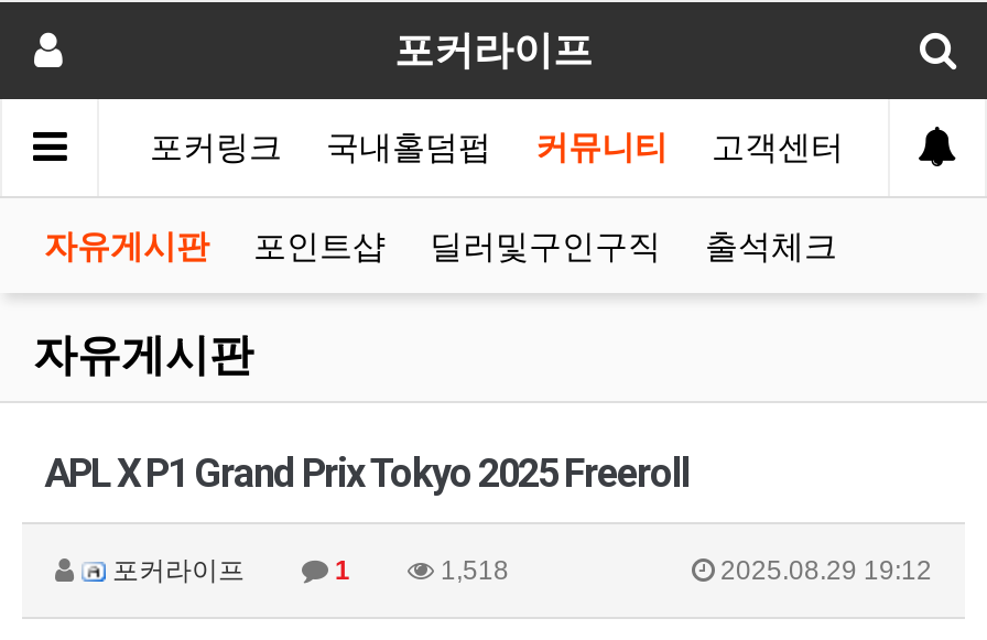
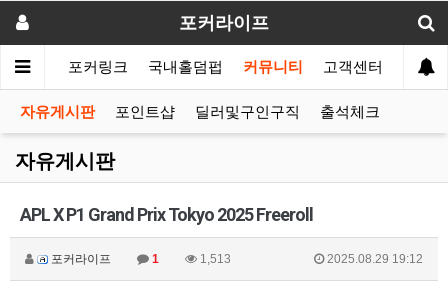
- 1,518
+ 1,513
